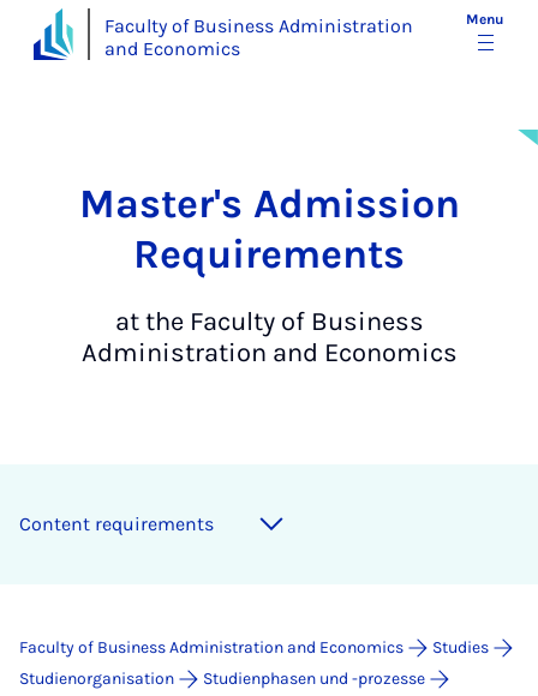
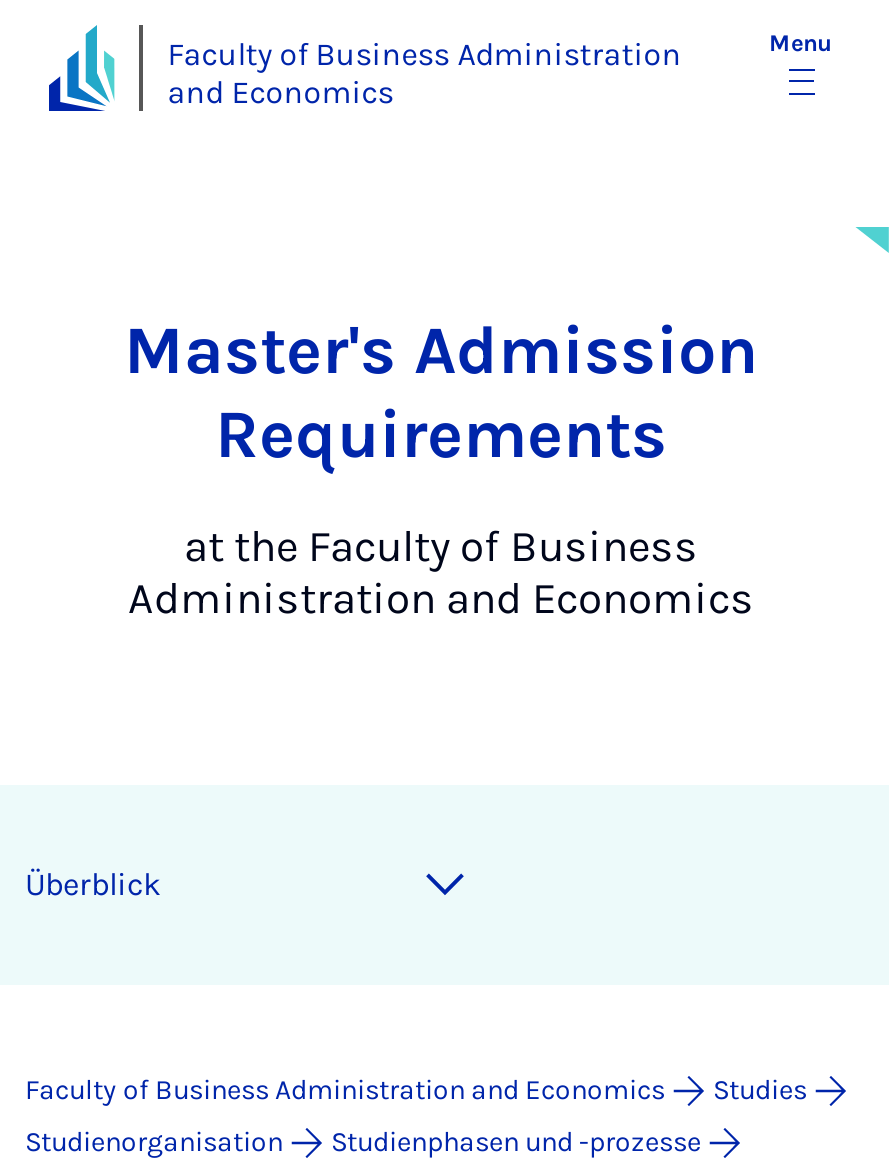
- Content requirements
+ Überblick
